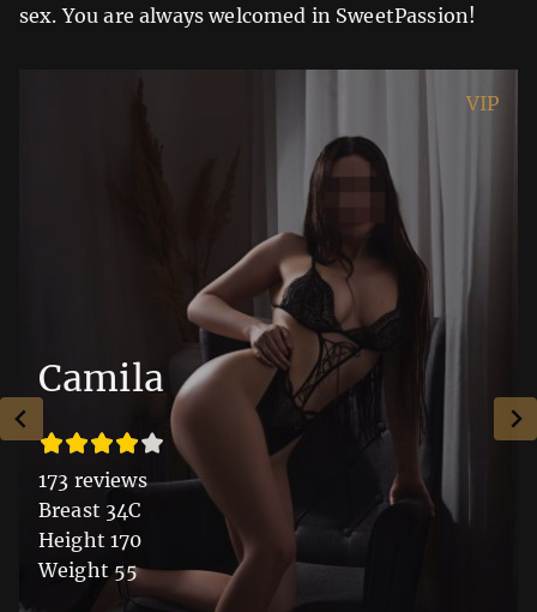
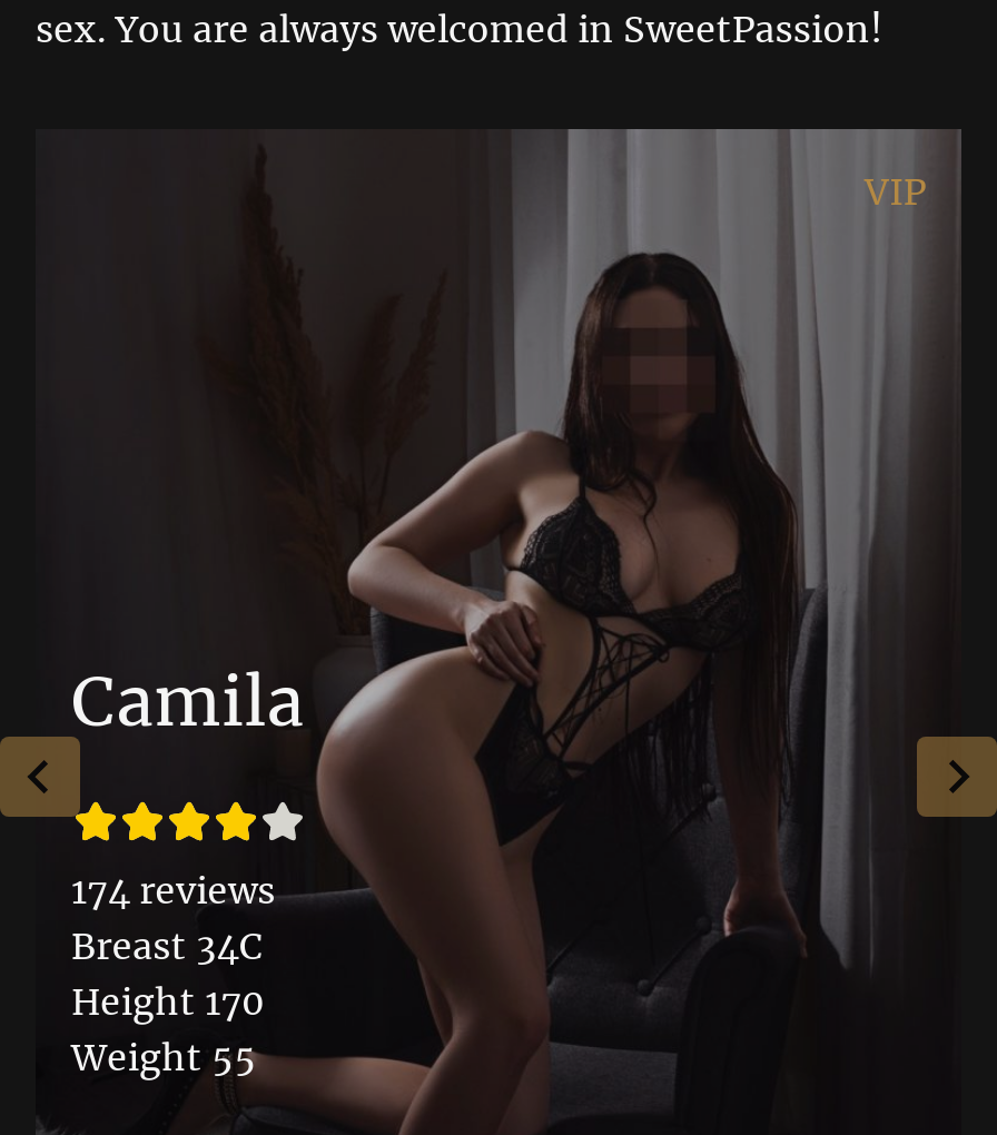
- 173 reviews
+ 174 reviews
